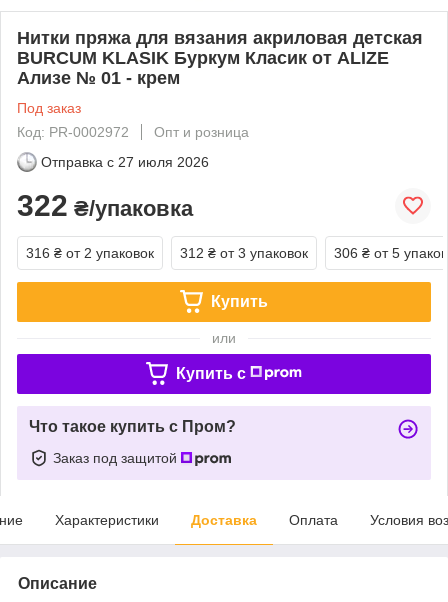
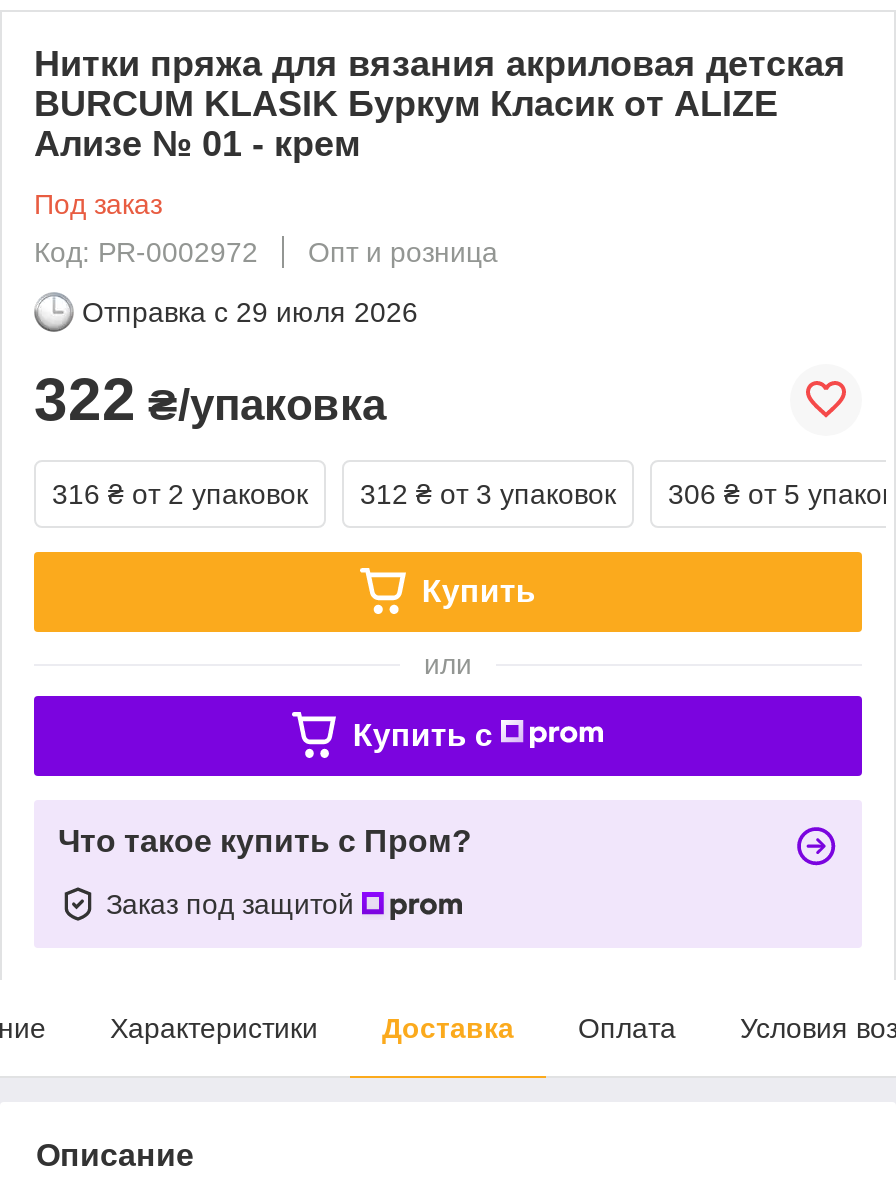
- Отправка с 27 июля 2026
+ Отправка с 29 июля 2026
